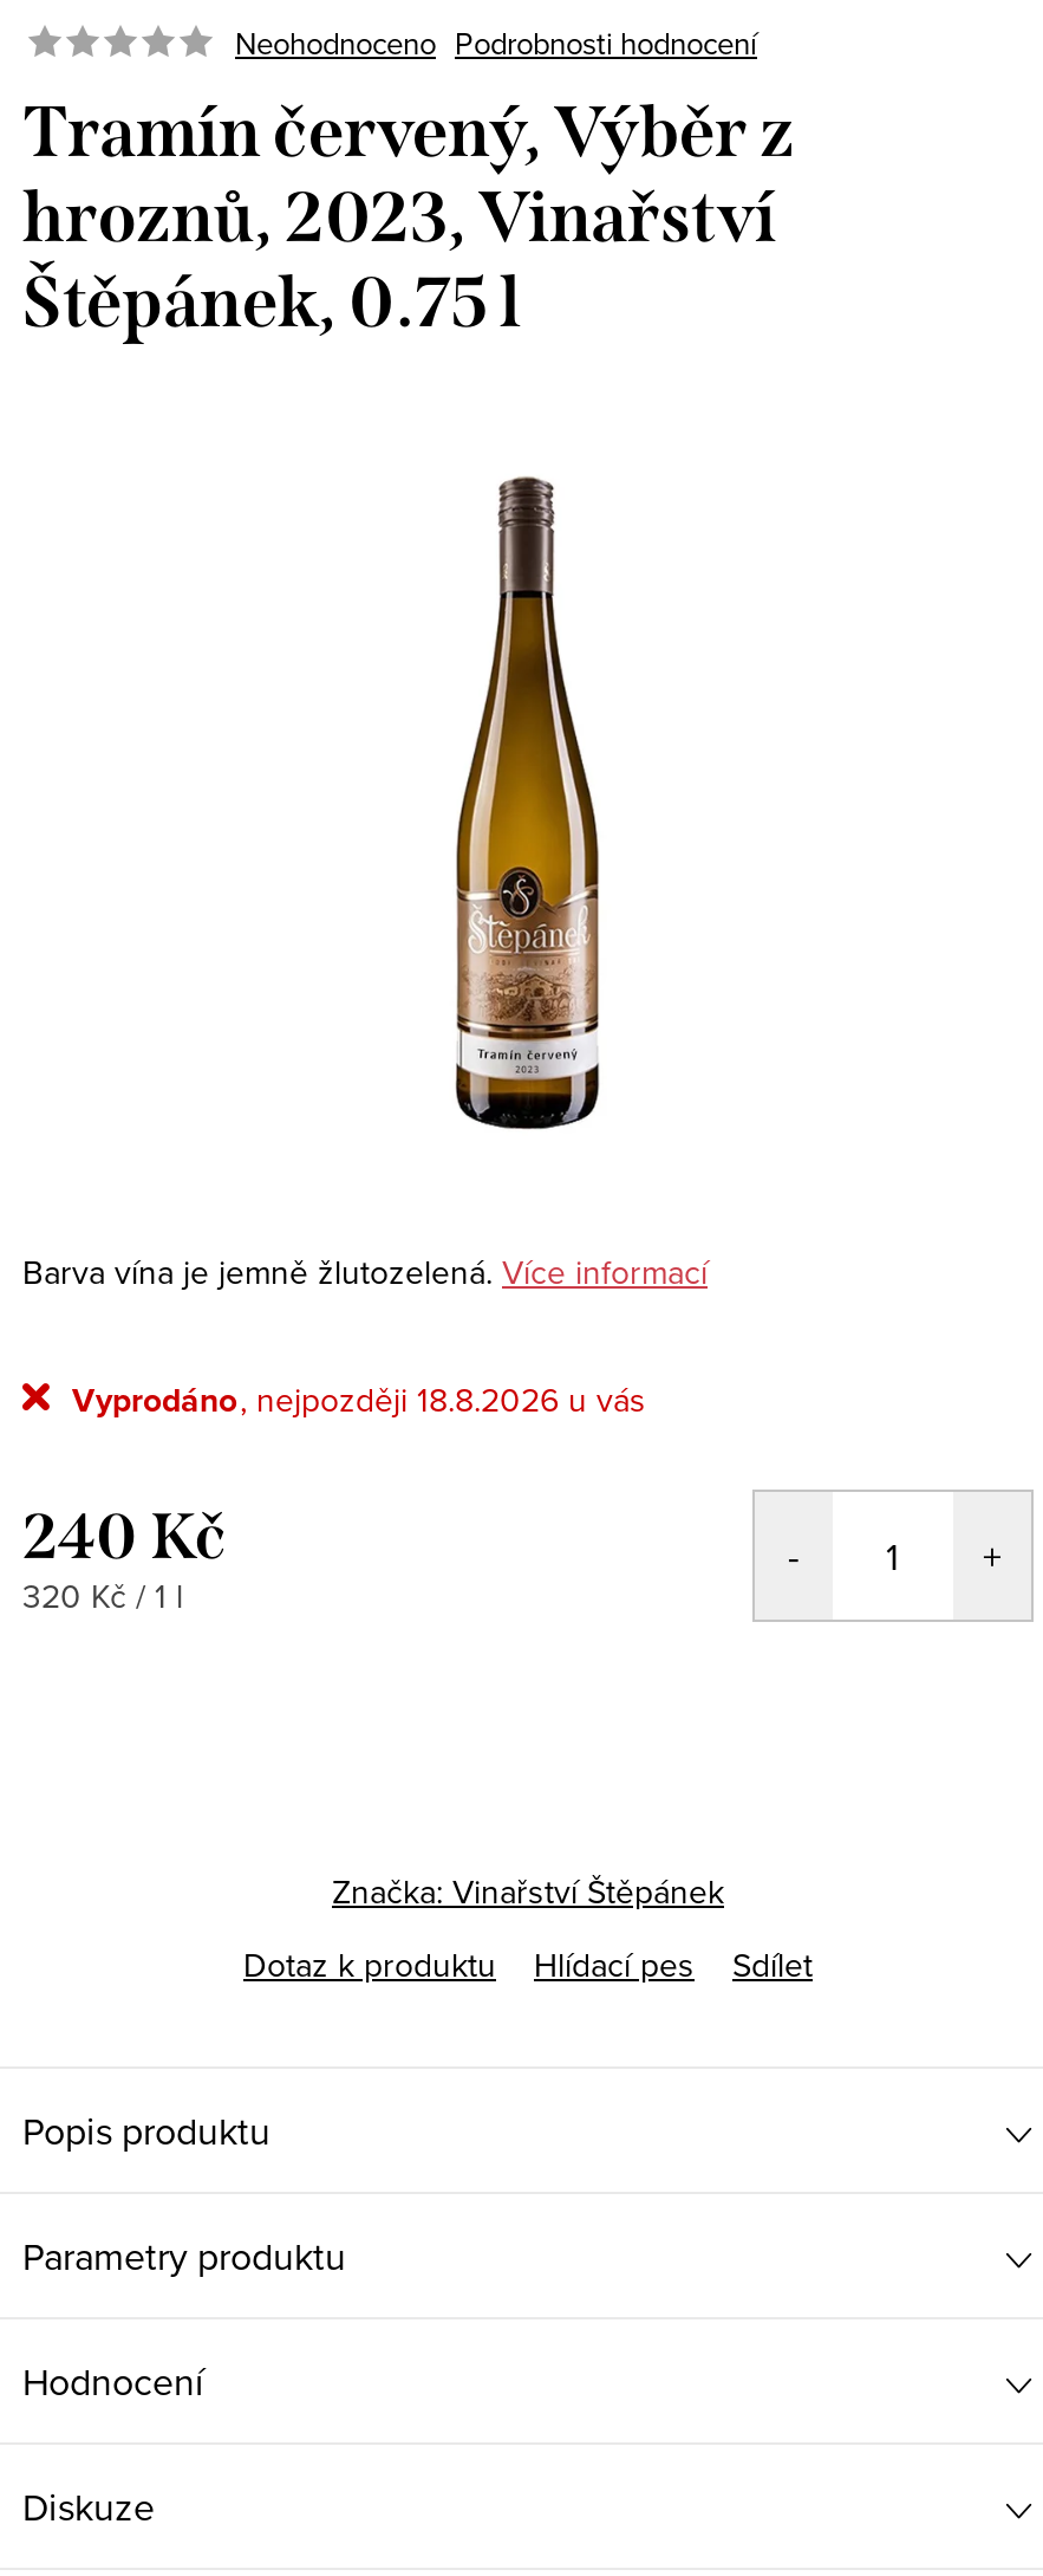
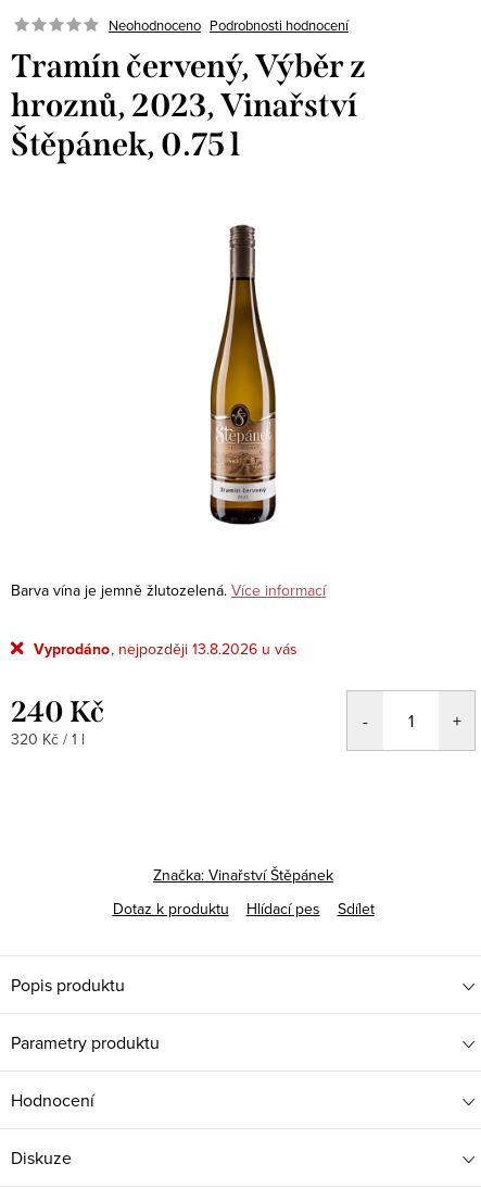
- 18.8.2026
+ 13.8.2026
